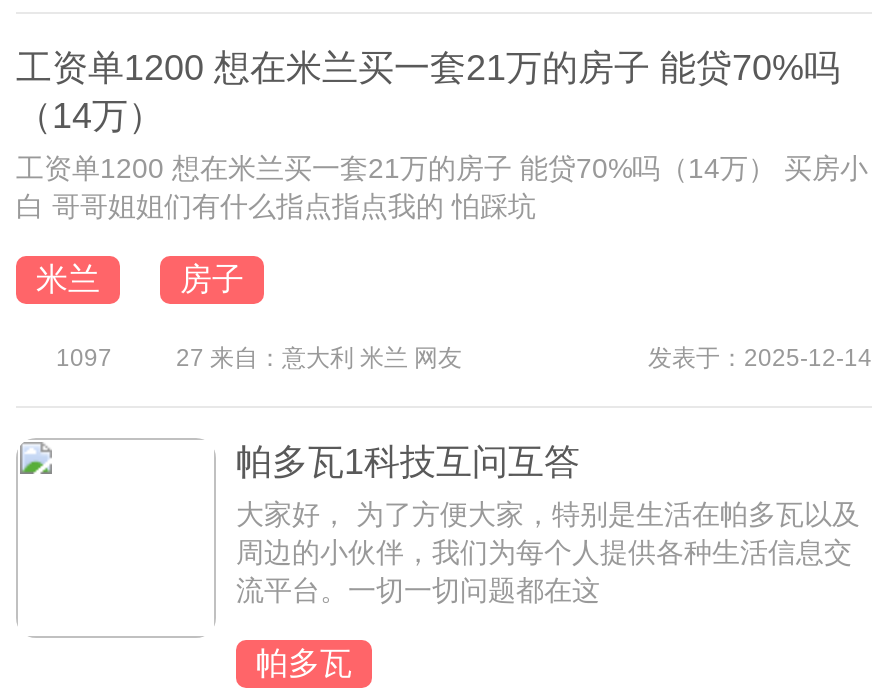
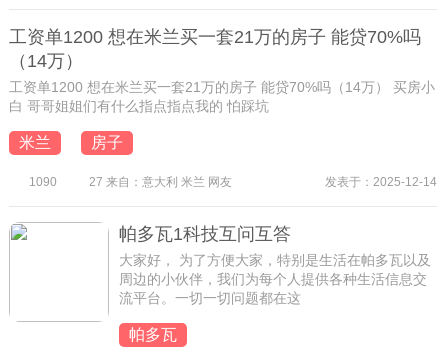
- 1097
+ 1090
